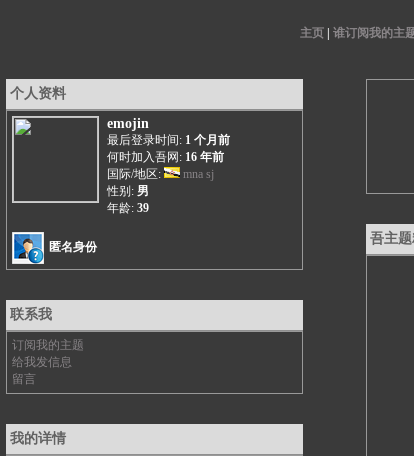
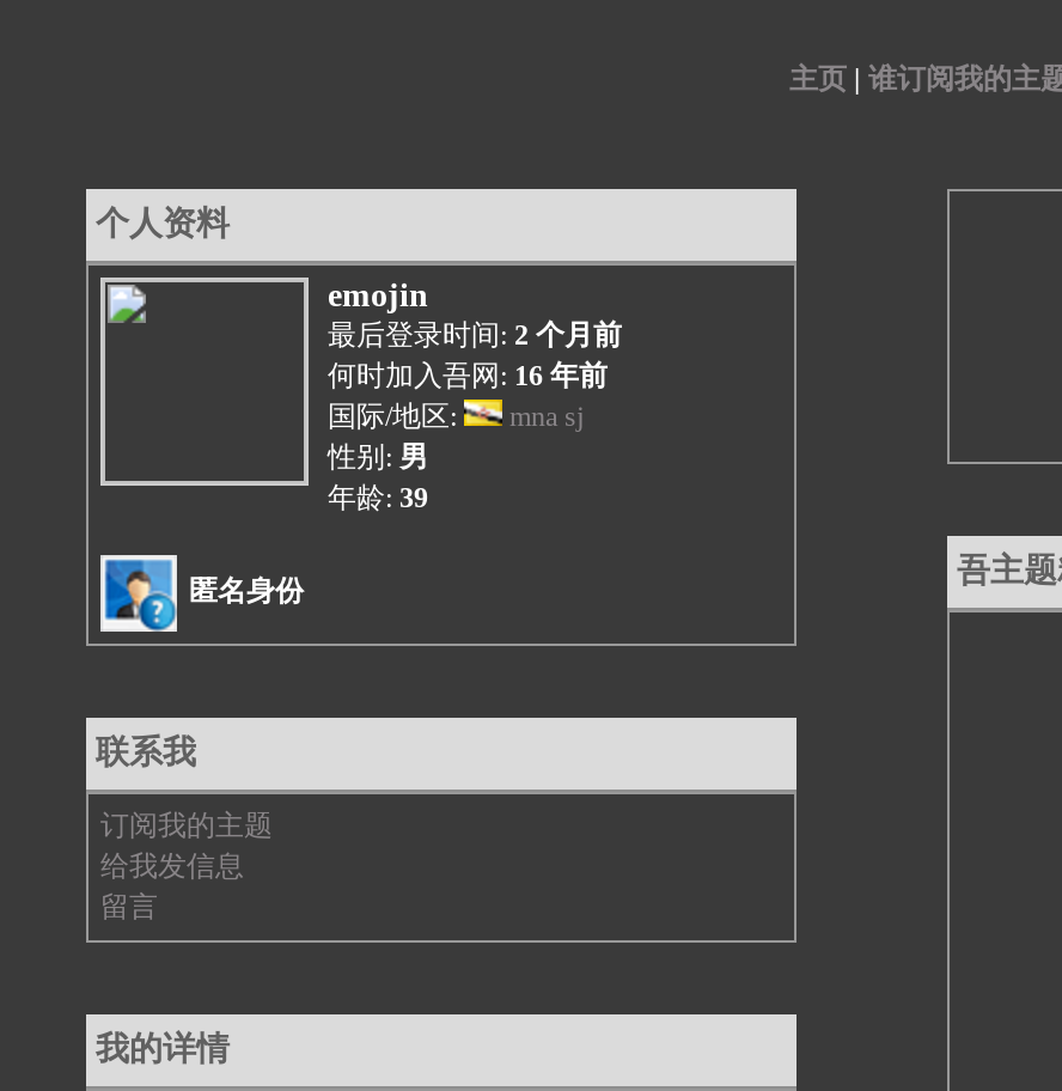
- 最后登录时间: 1 个月前
+ 最后登录时间: 2 个月前
